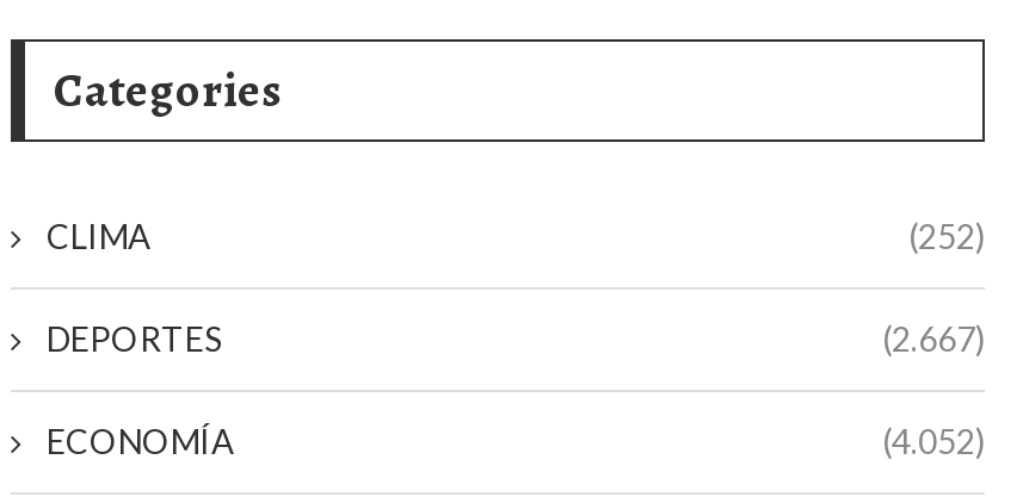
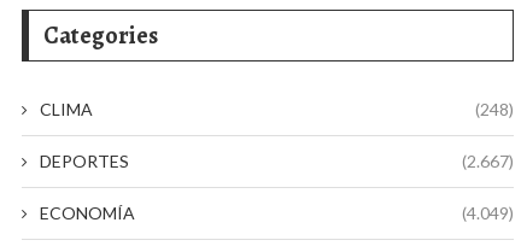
- (252)
+ (248)

- (4.052)
+ (4.049)
